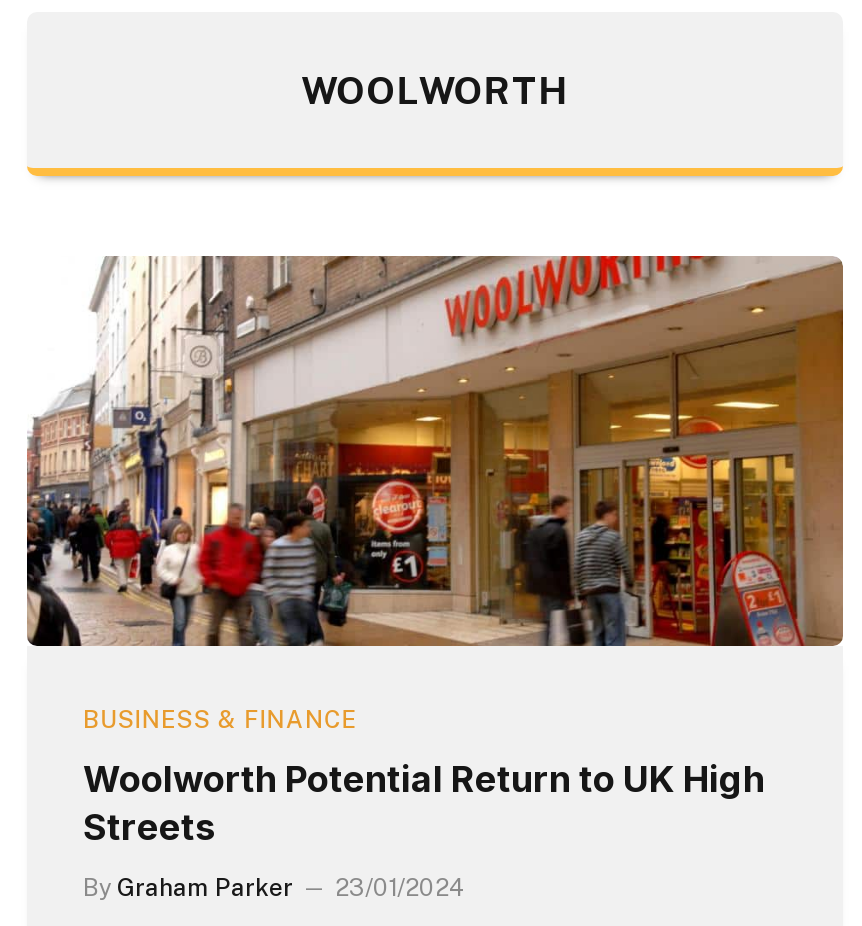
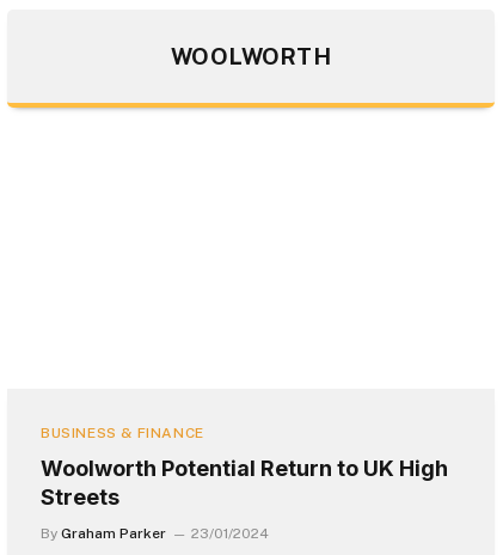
- [image]
